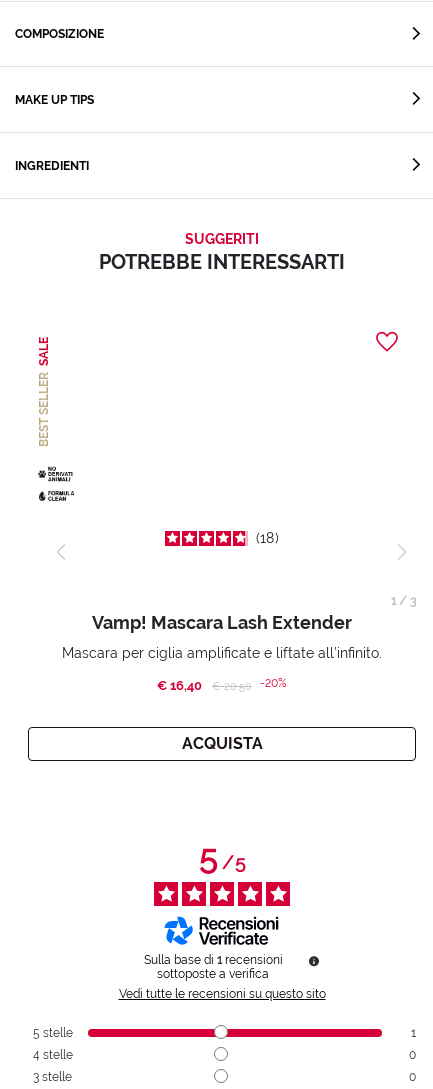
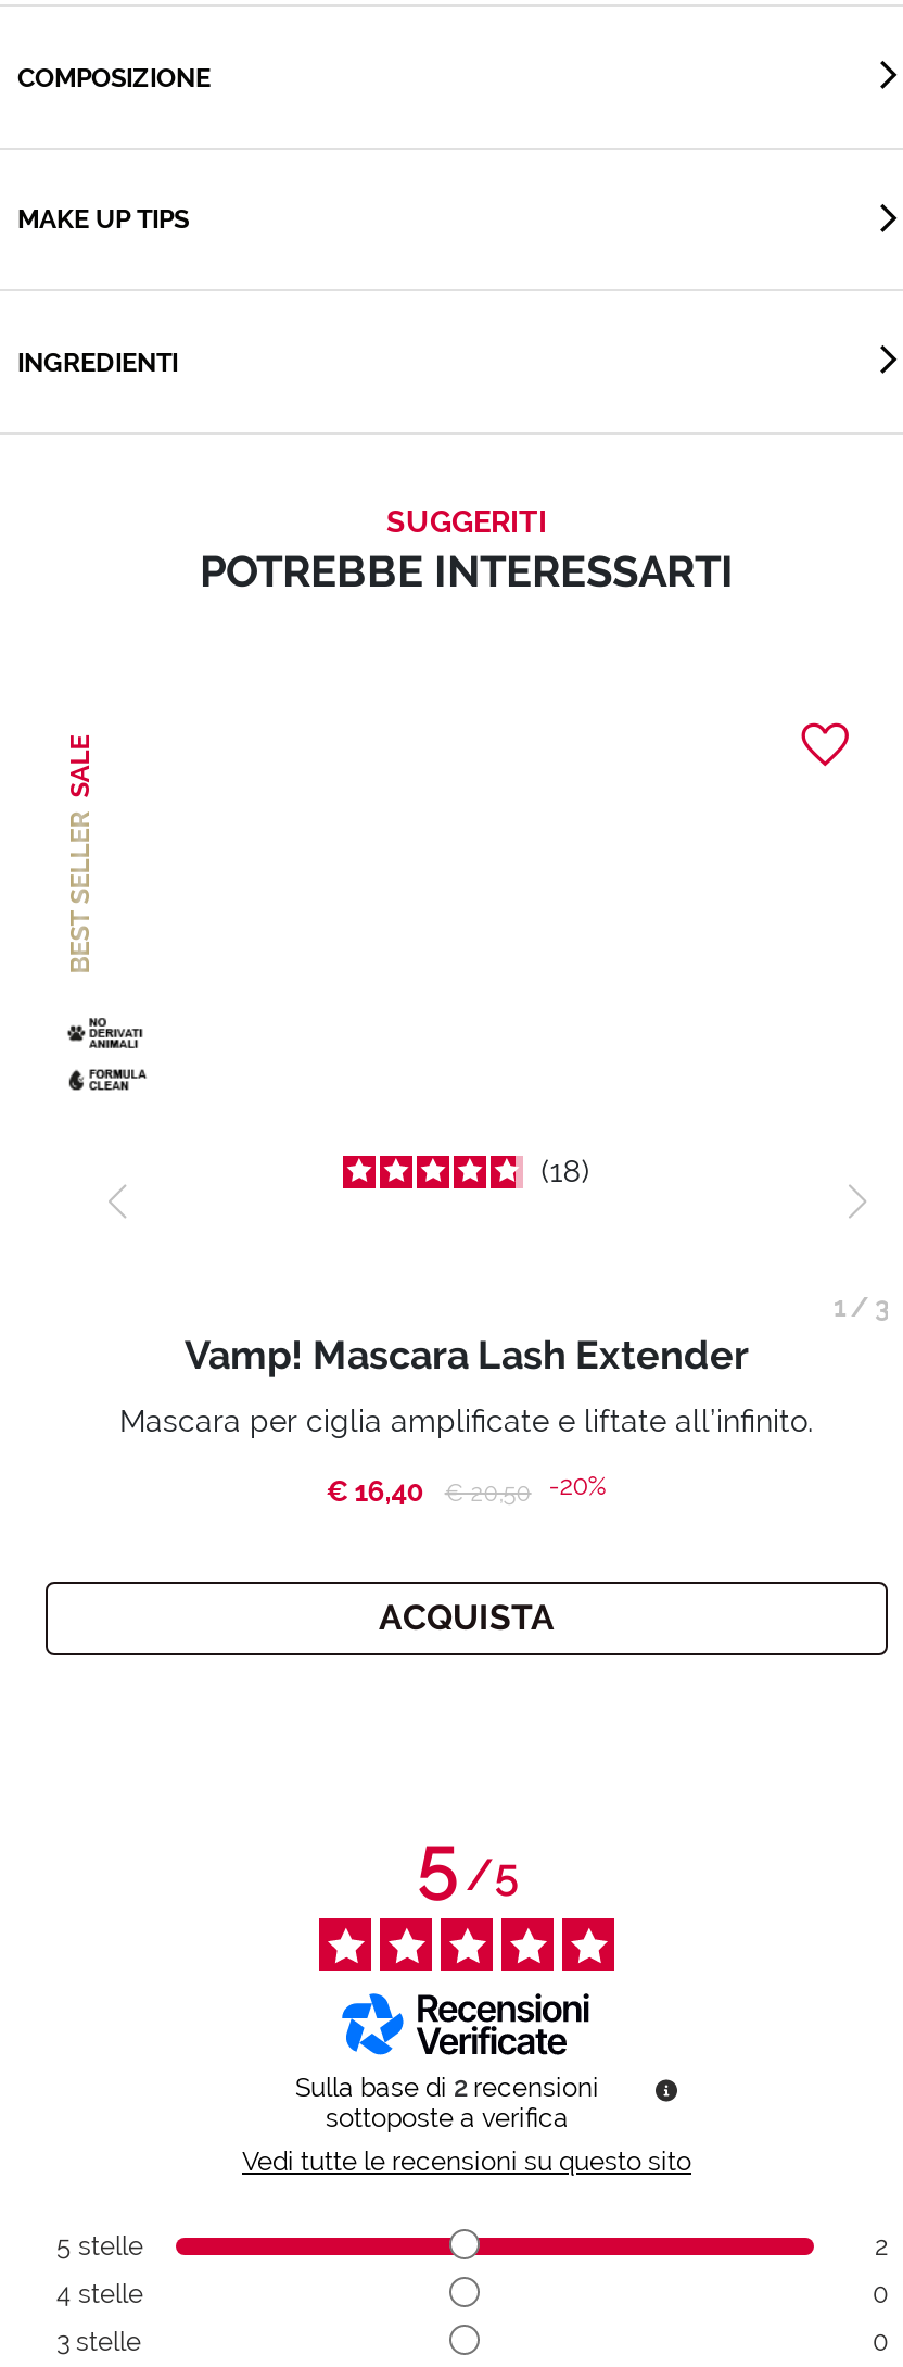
- Sulla base di 1 recensioni
+ Sulla base di 2 recensioni

- 1
+ 2
